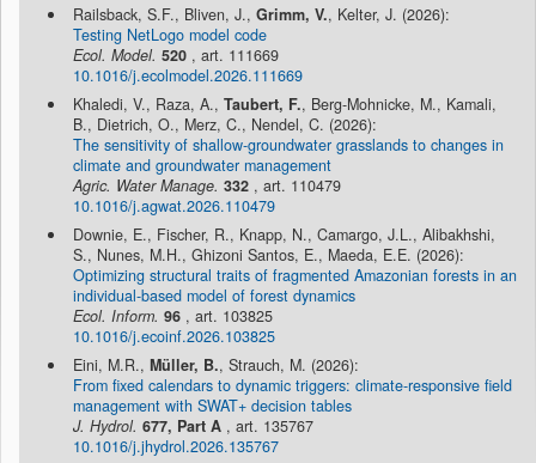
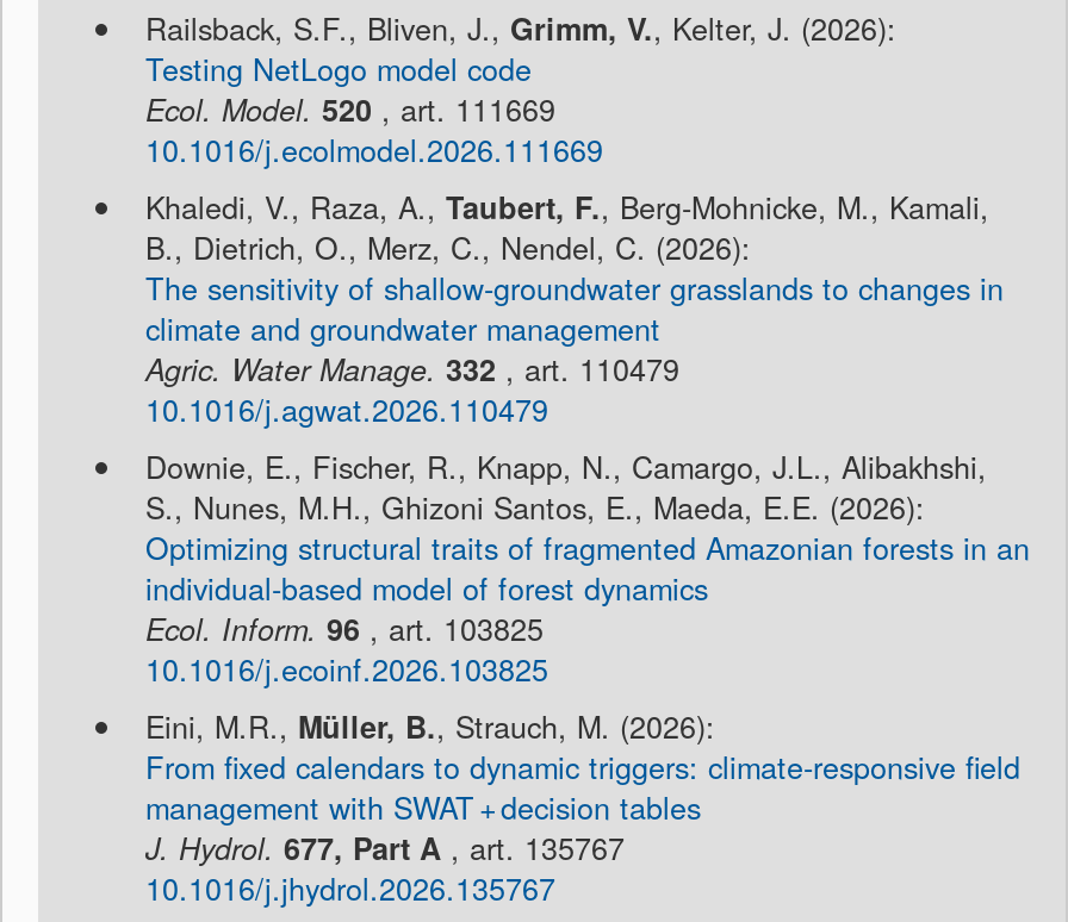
- management with SWAT+ decision tables
+ management with SWAT + decision tables
